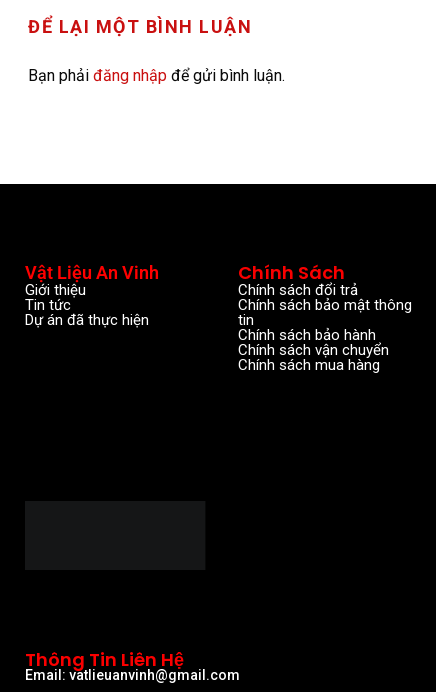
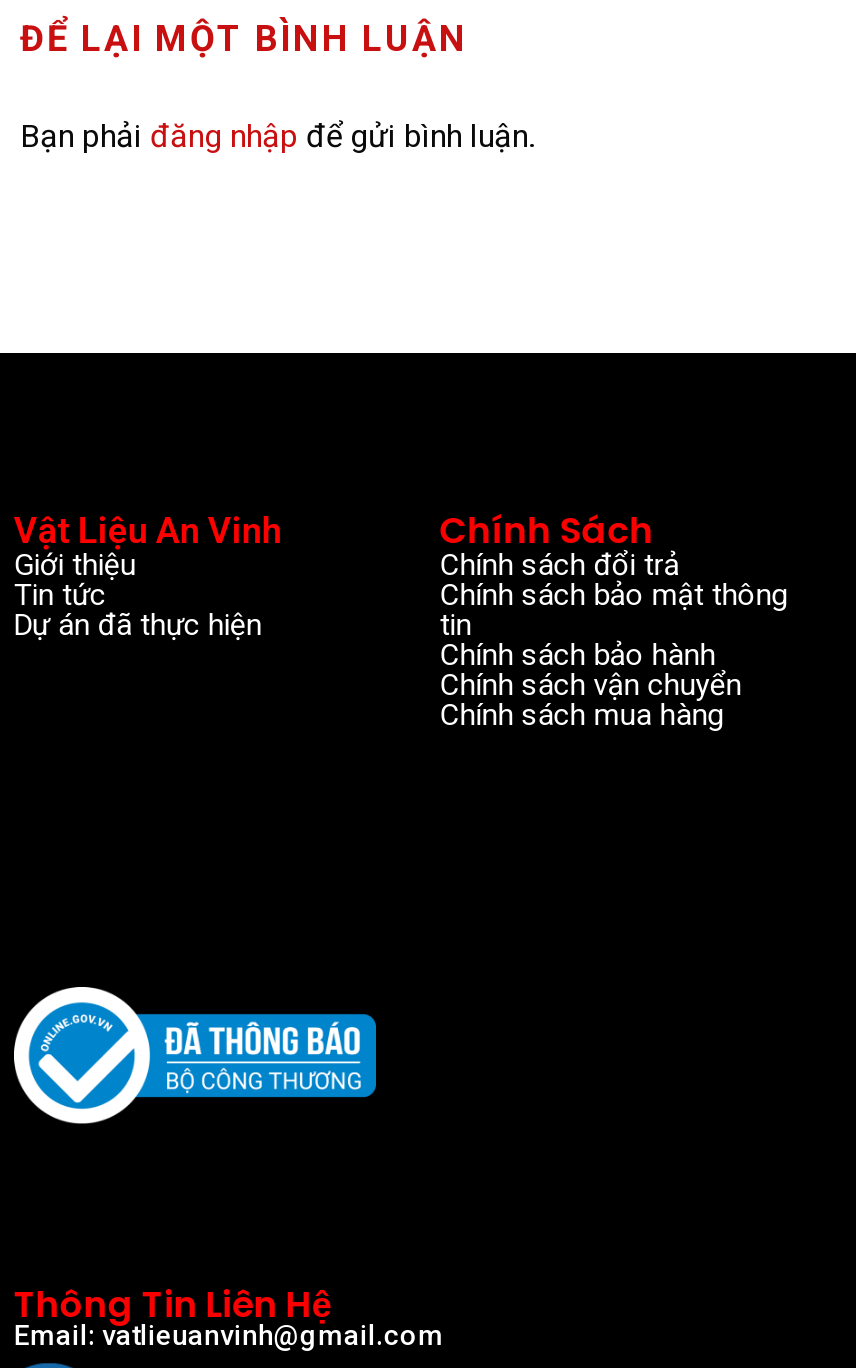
+ [image]
